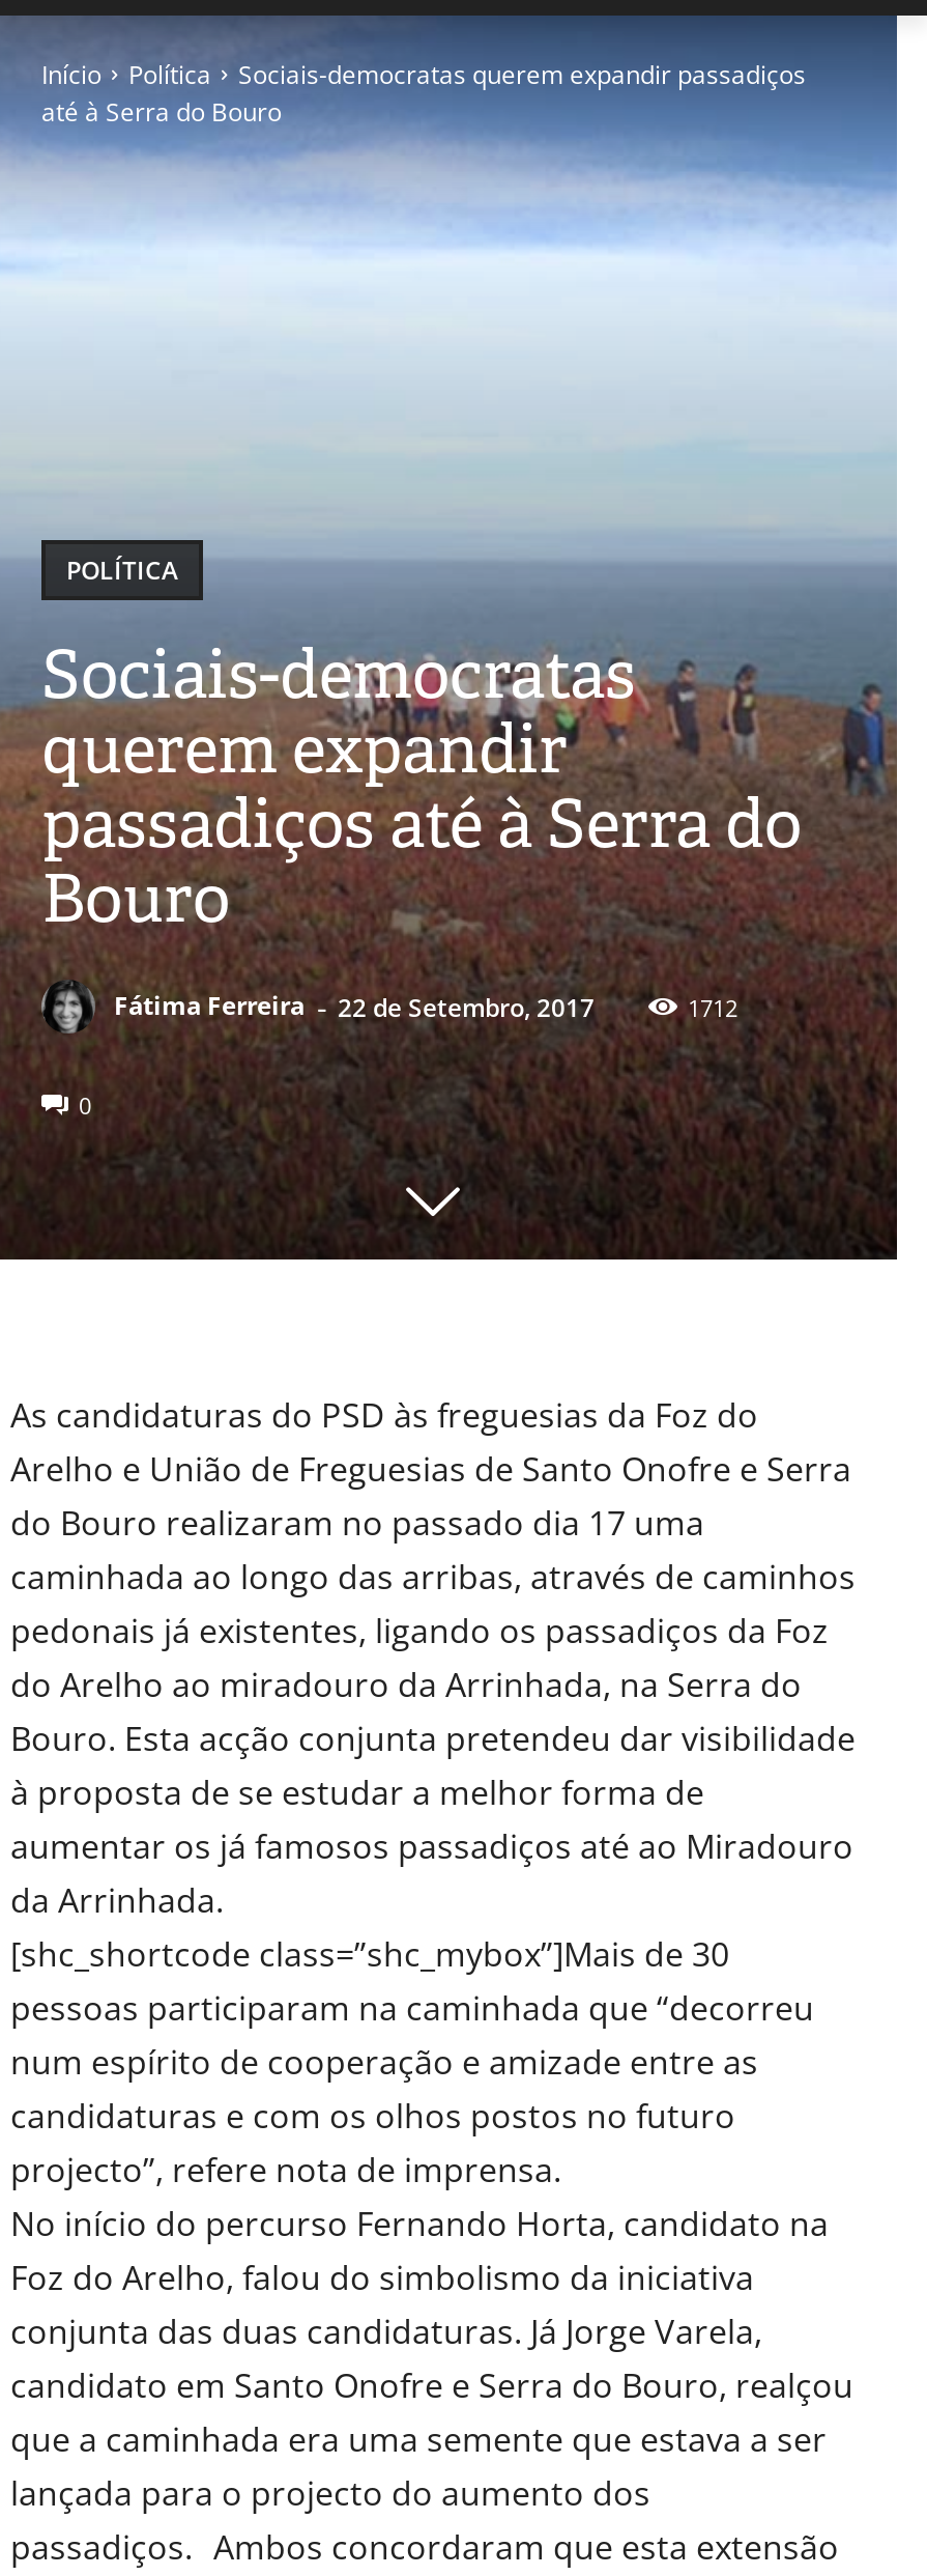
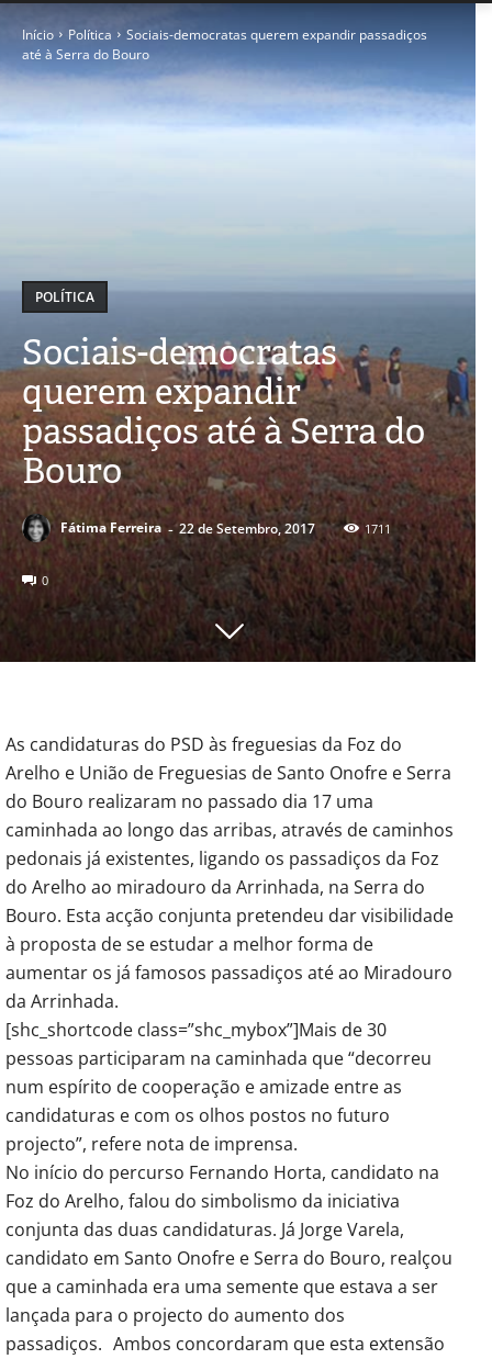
- 1712
+ 1711
